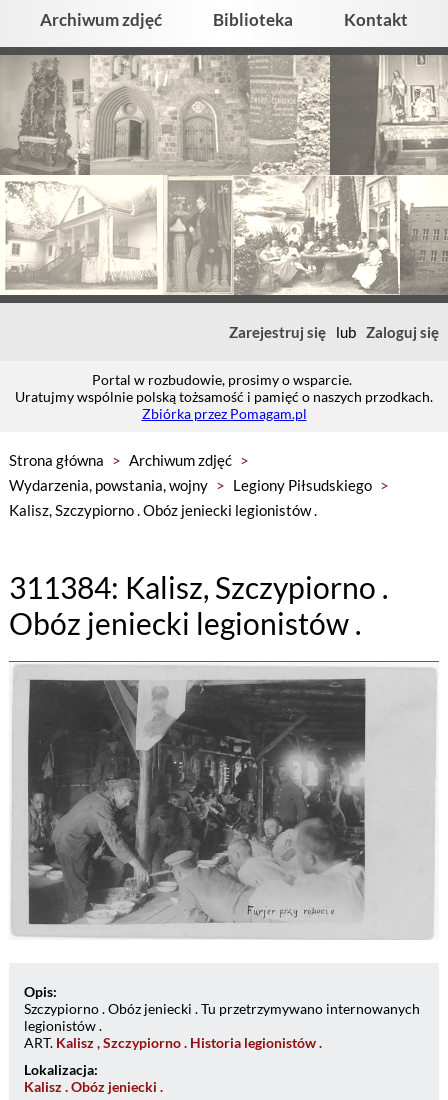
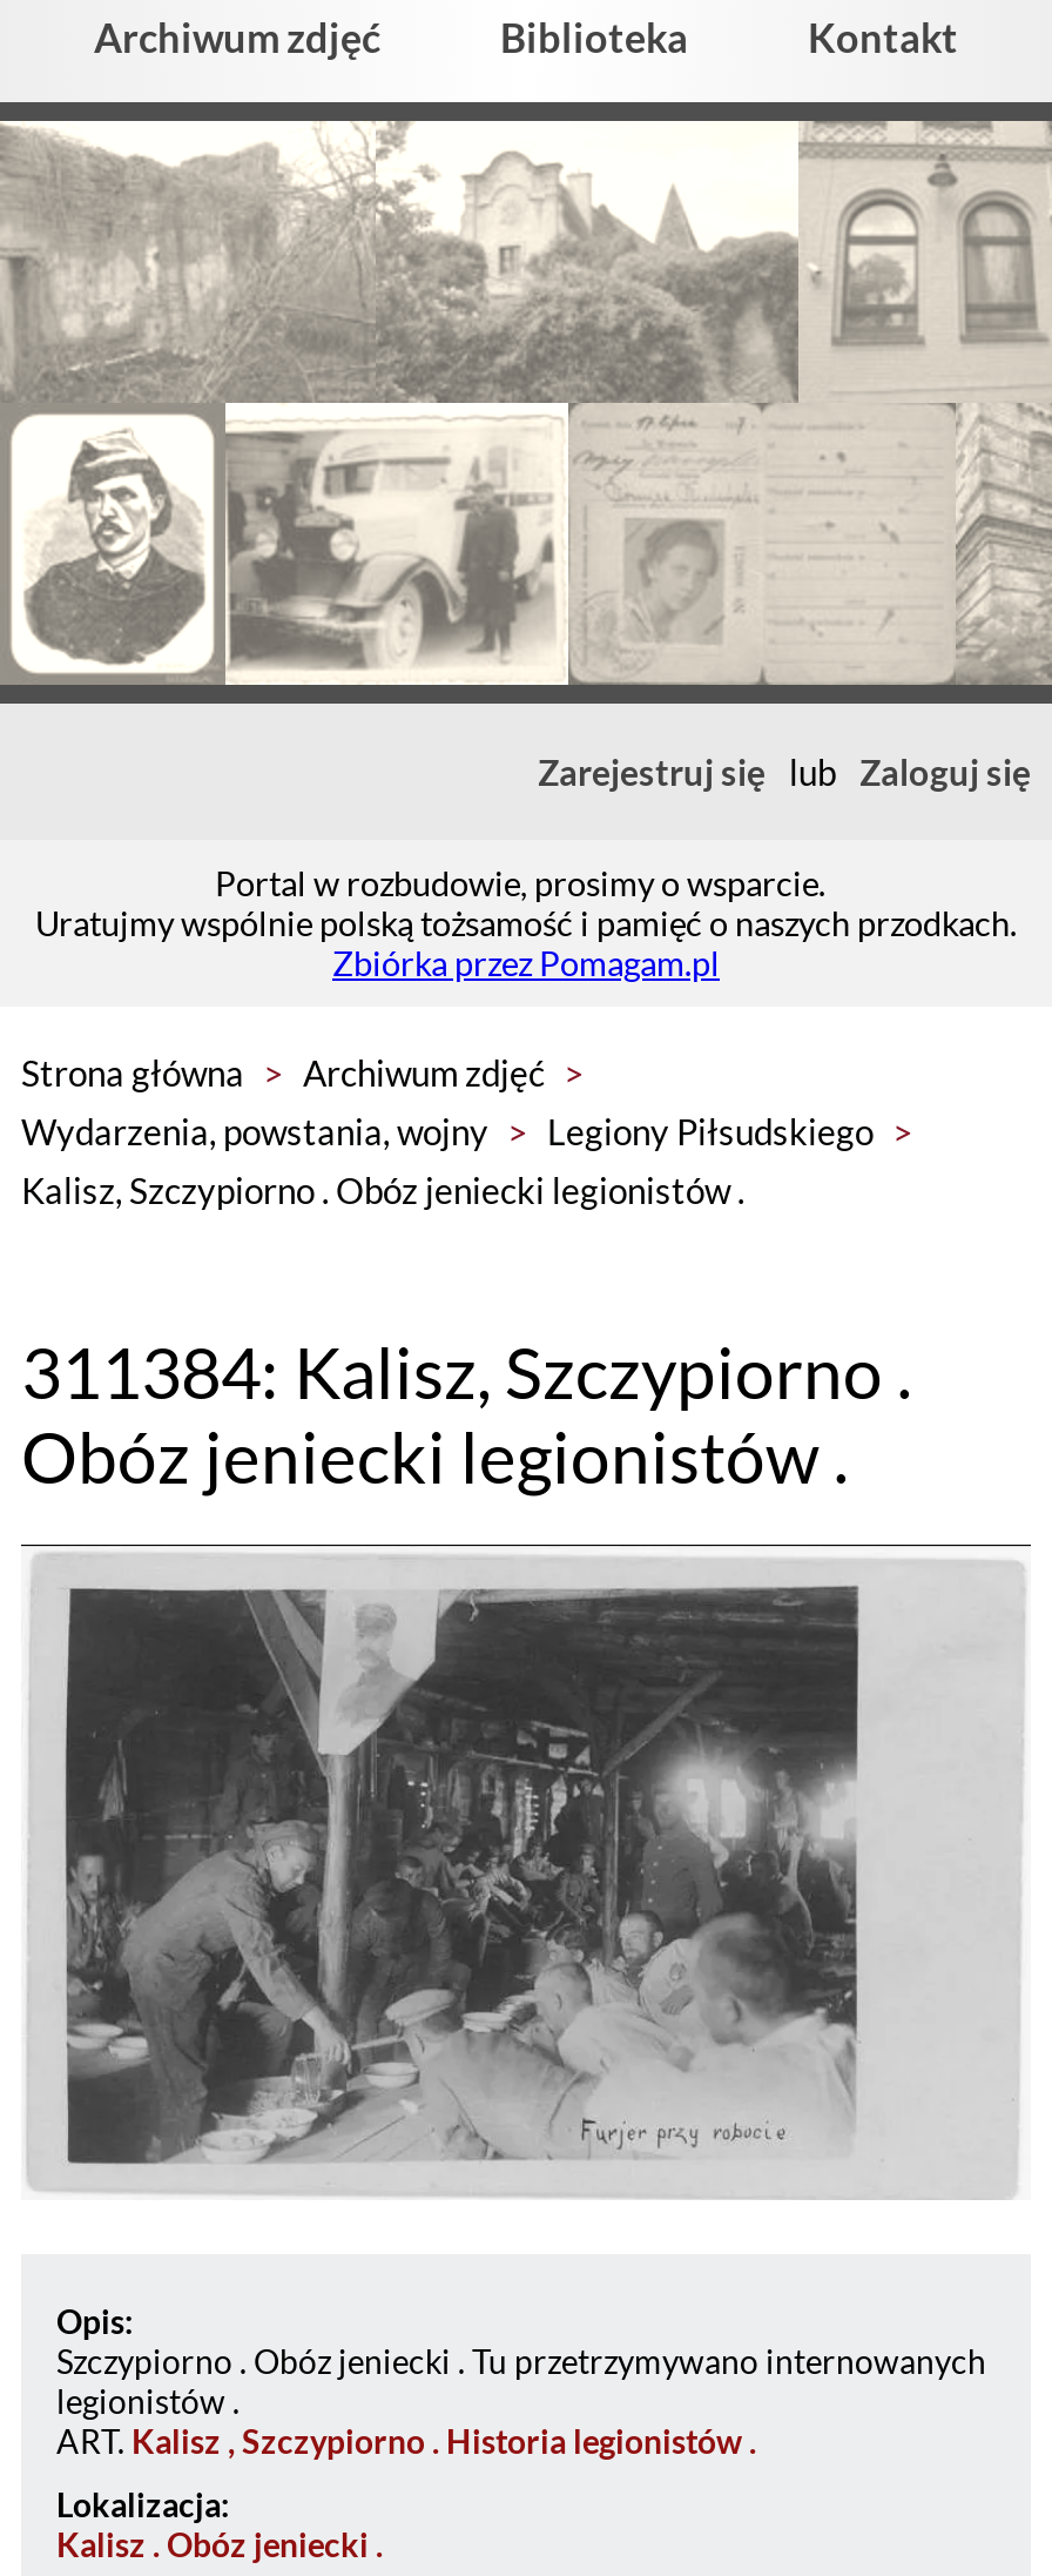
- [image]
+ [image]
